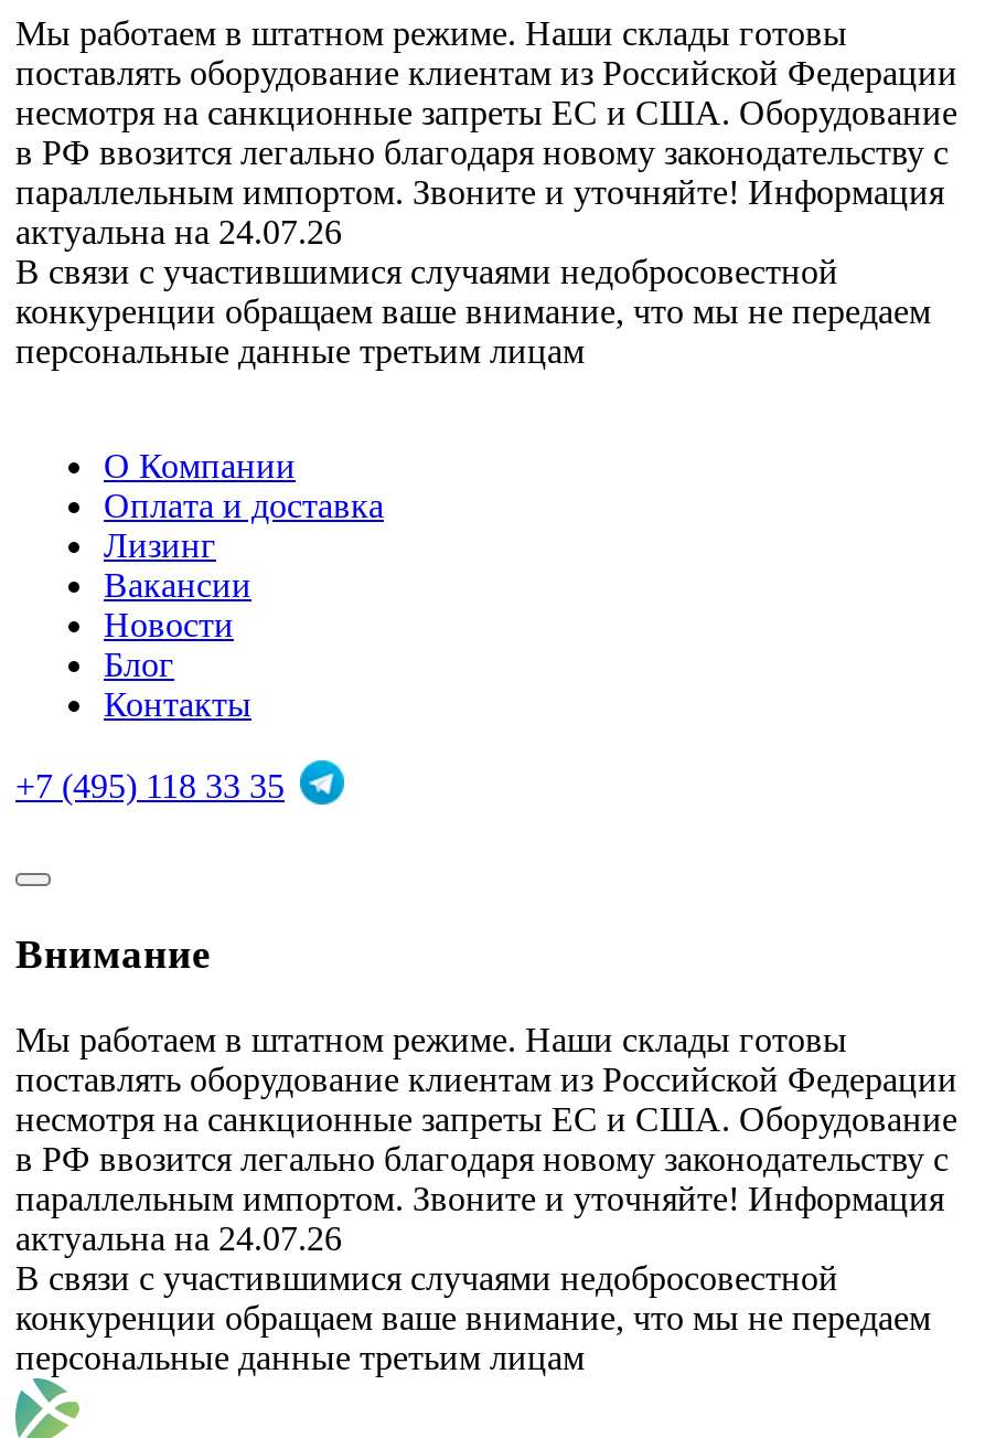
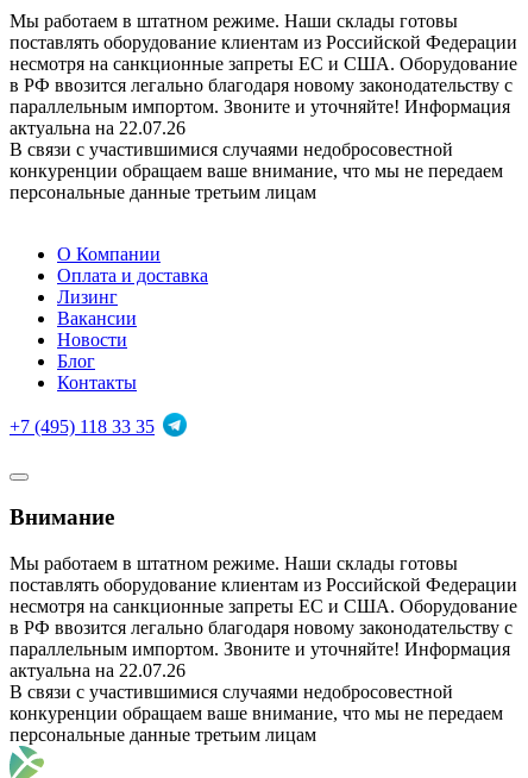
- актуальна на 24.07.26
+ актуальна на 22.07.26

- актуальна на 24.07.26
+ актуальна на 22.07.26
